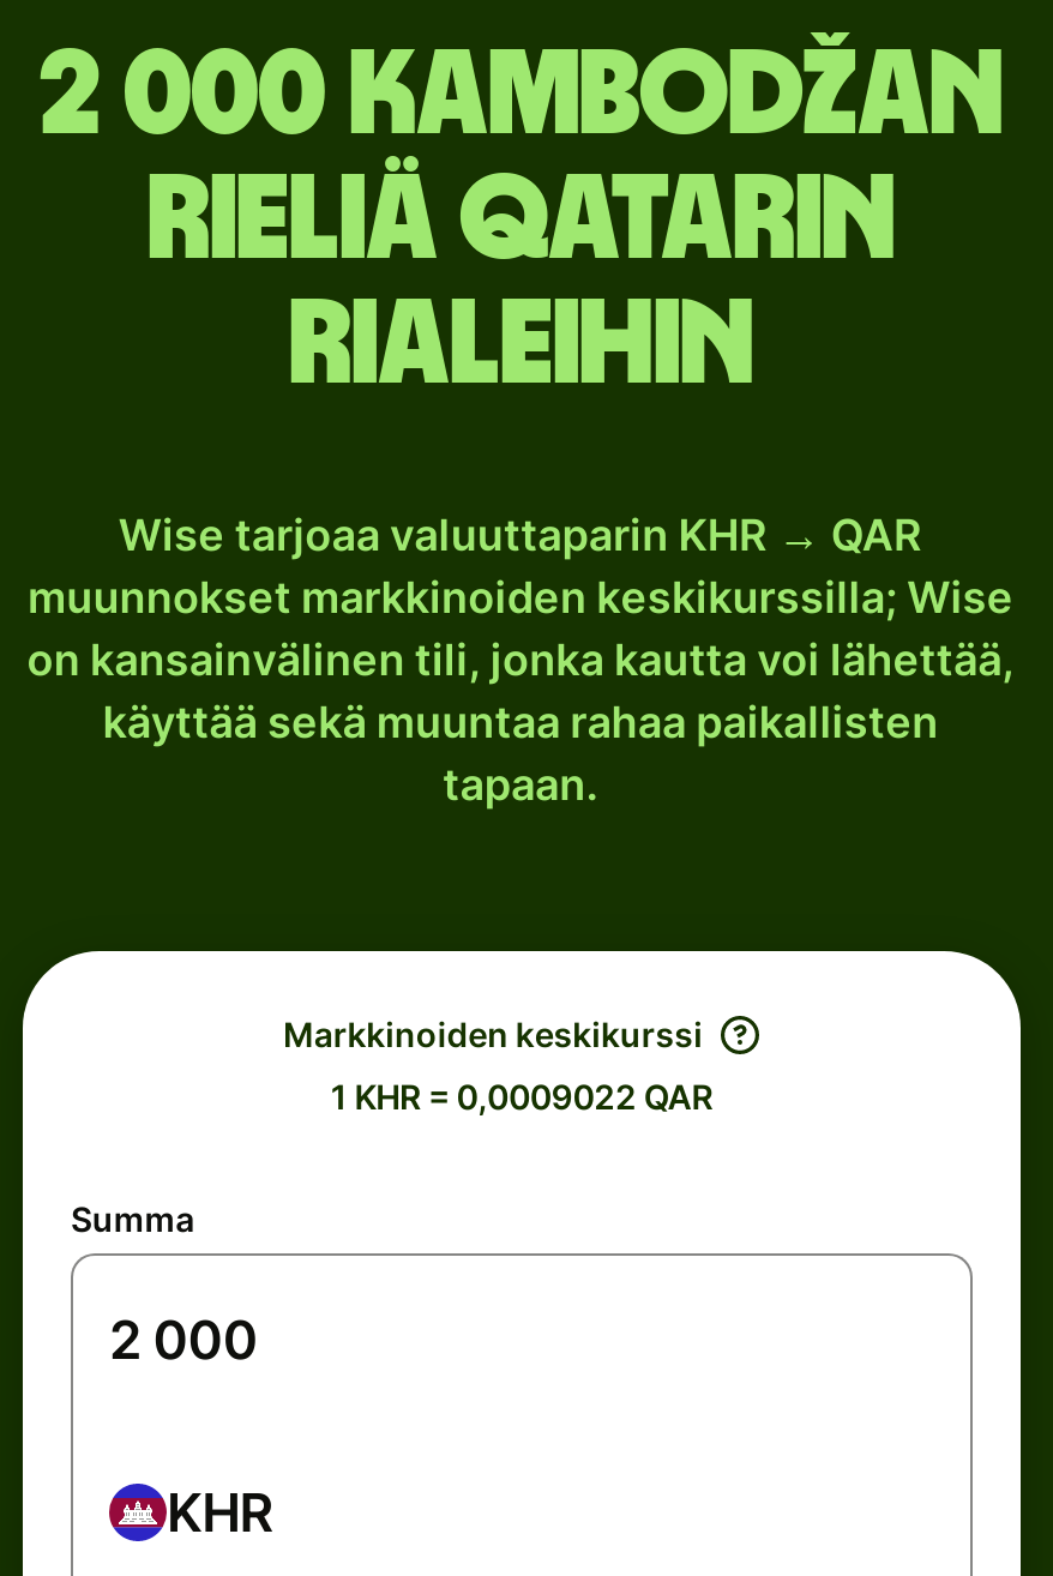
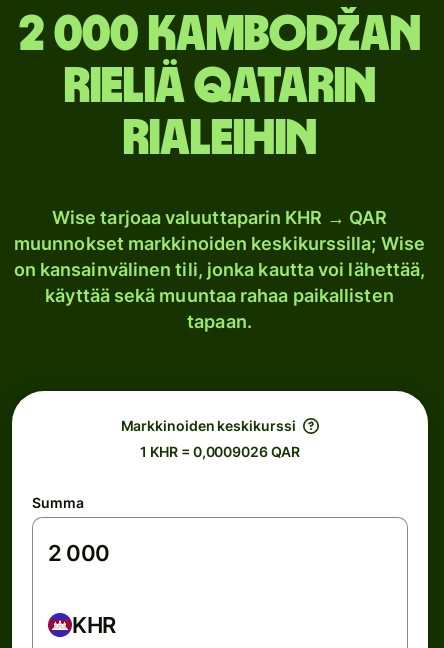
- 1 KHR = 0,0009022 QAR
+ 1 KHR = 0,0009026 QAR
